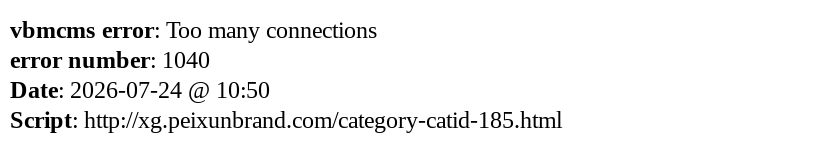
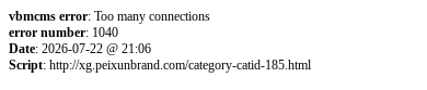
- Date: 2026-07-24 @ 10:50
+ Date: 2026-07-22 @ 21:06
